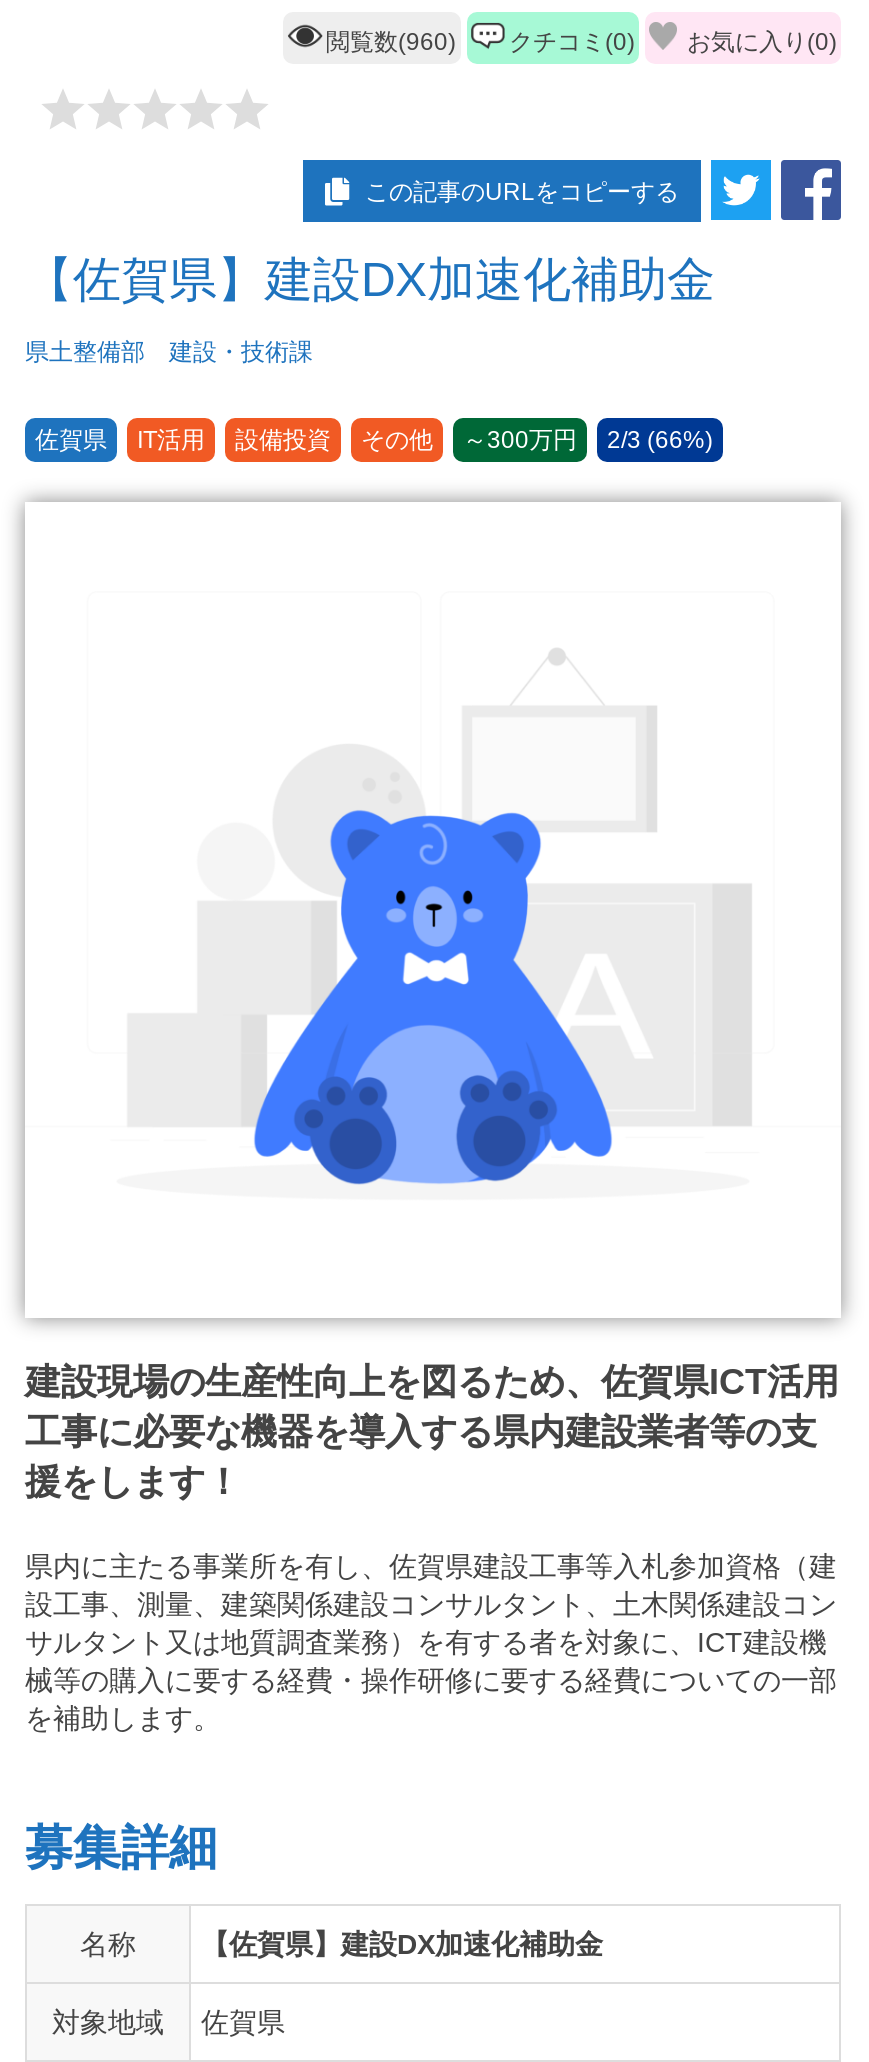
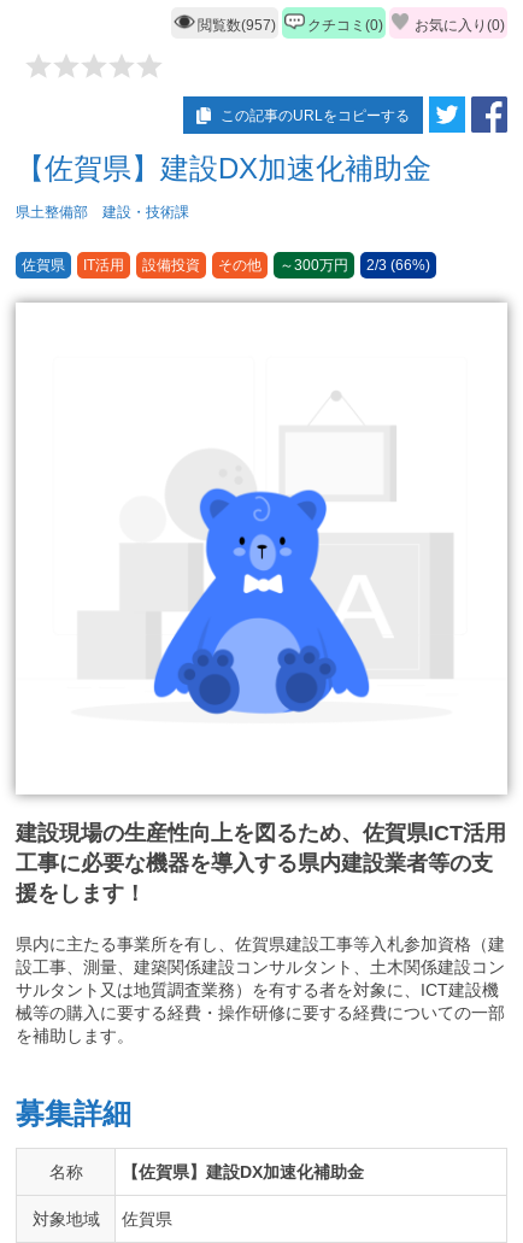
- 閲覧数(960)
+ 閲覧数(957)
